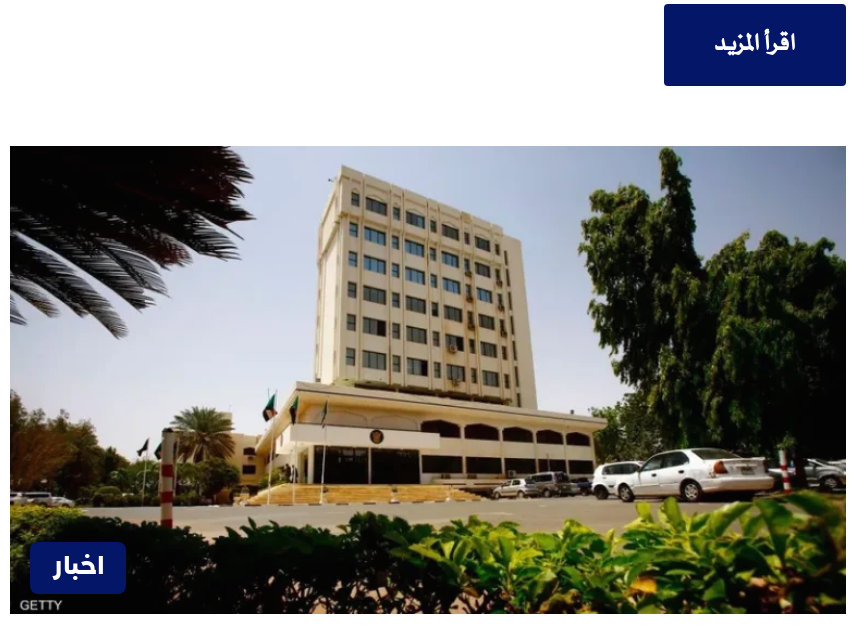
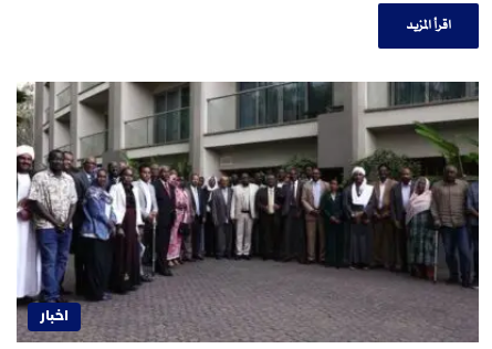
- [image]
+ [image]
